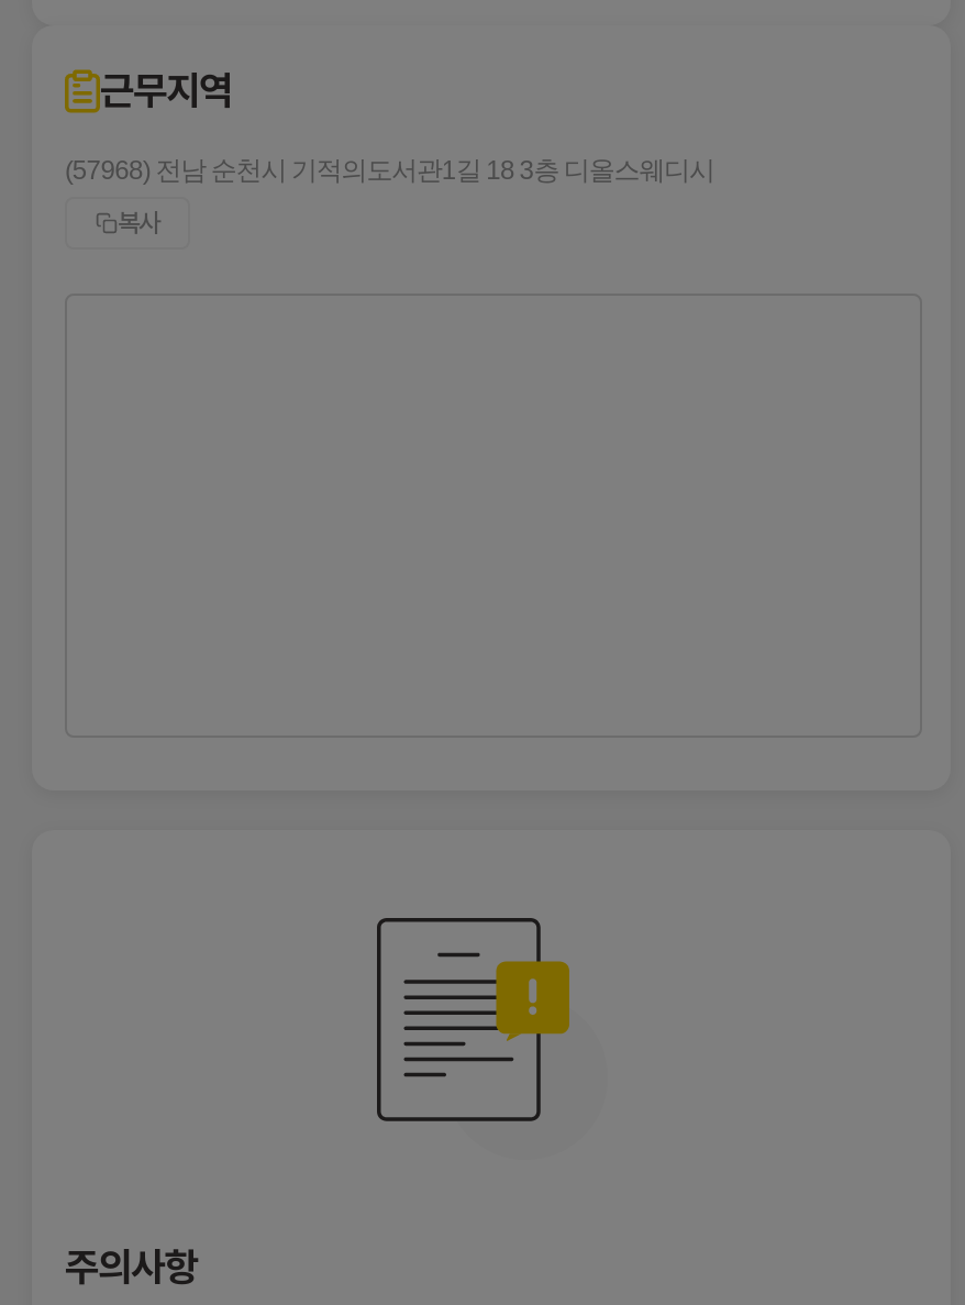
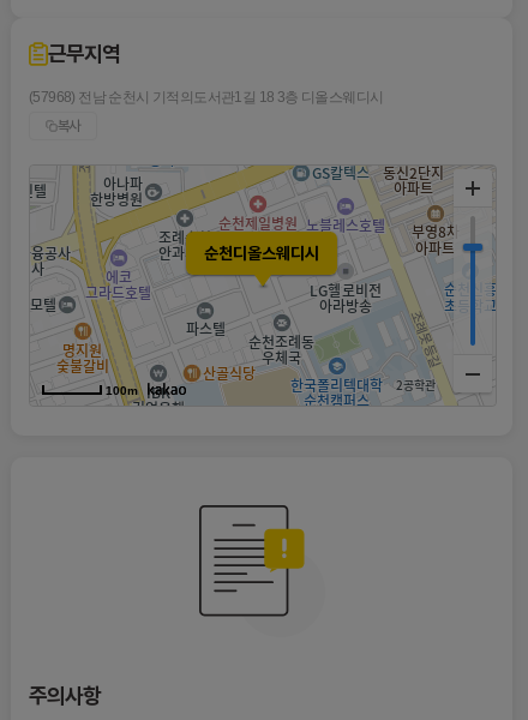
+ [image]
+ 순천디올스웨디시

+ 100m
